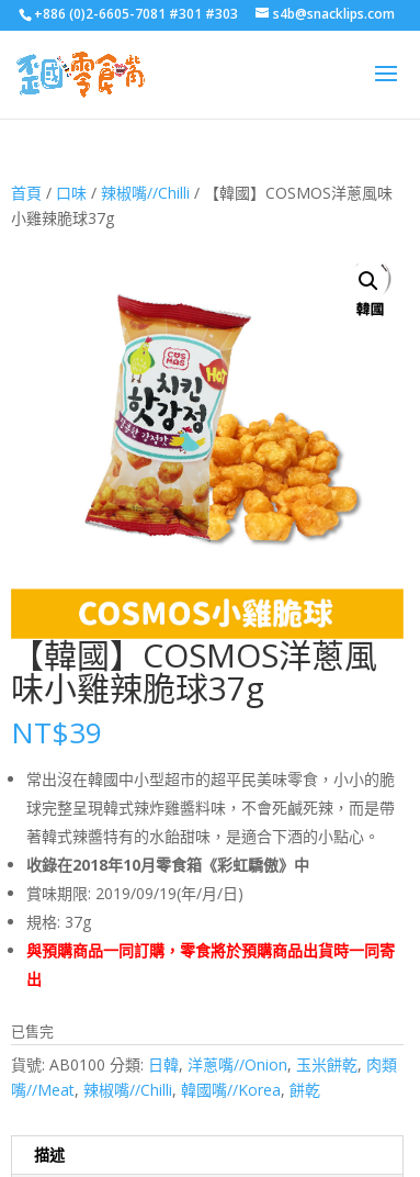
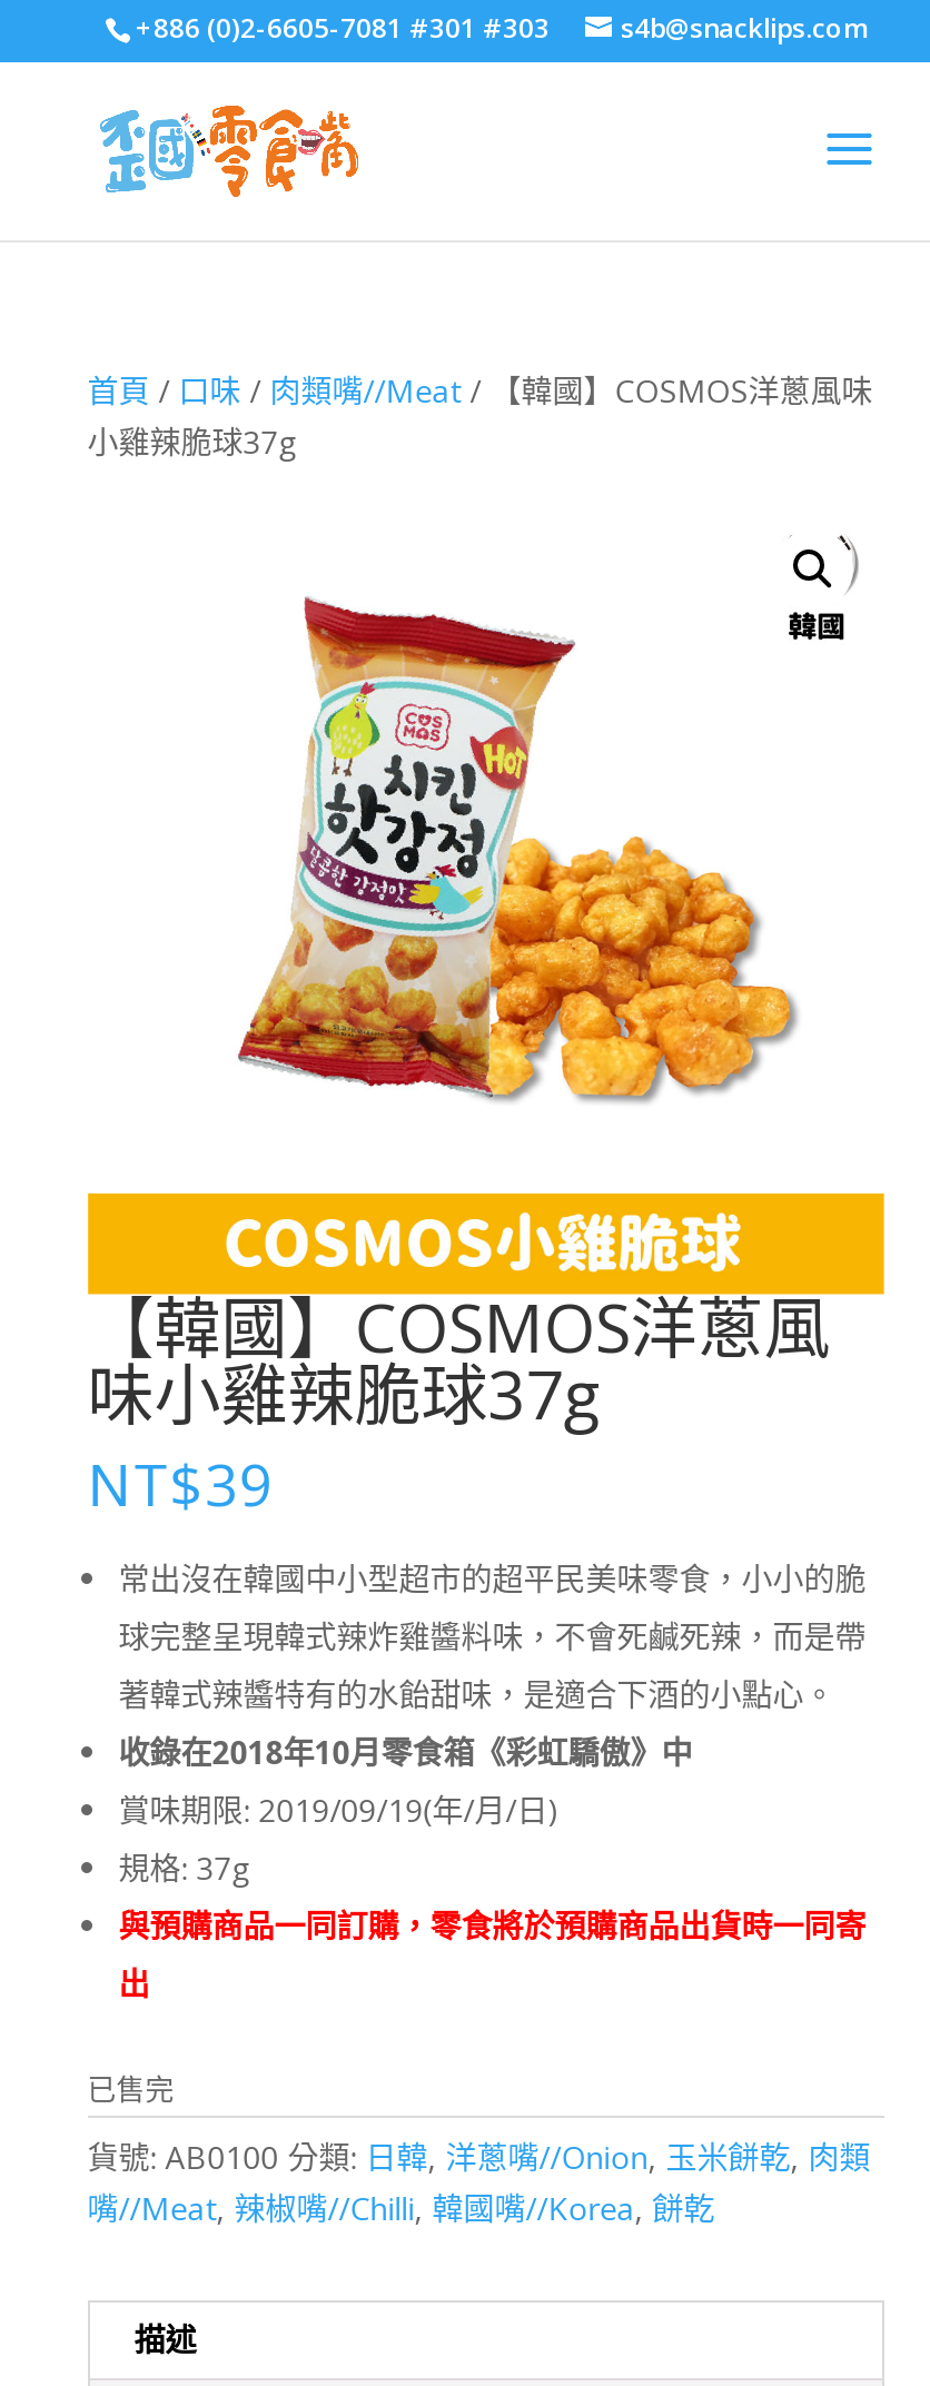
- 首頁/口味/辣椒嘴//Chilli / 【韓國】COSMOS洋蔥風味
+ 首頁/口味/肉類嘴//Meat / 【韓國】COSMOS洋蔥風味
